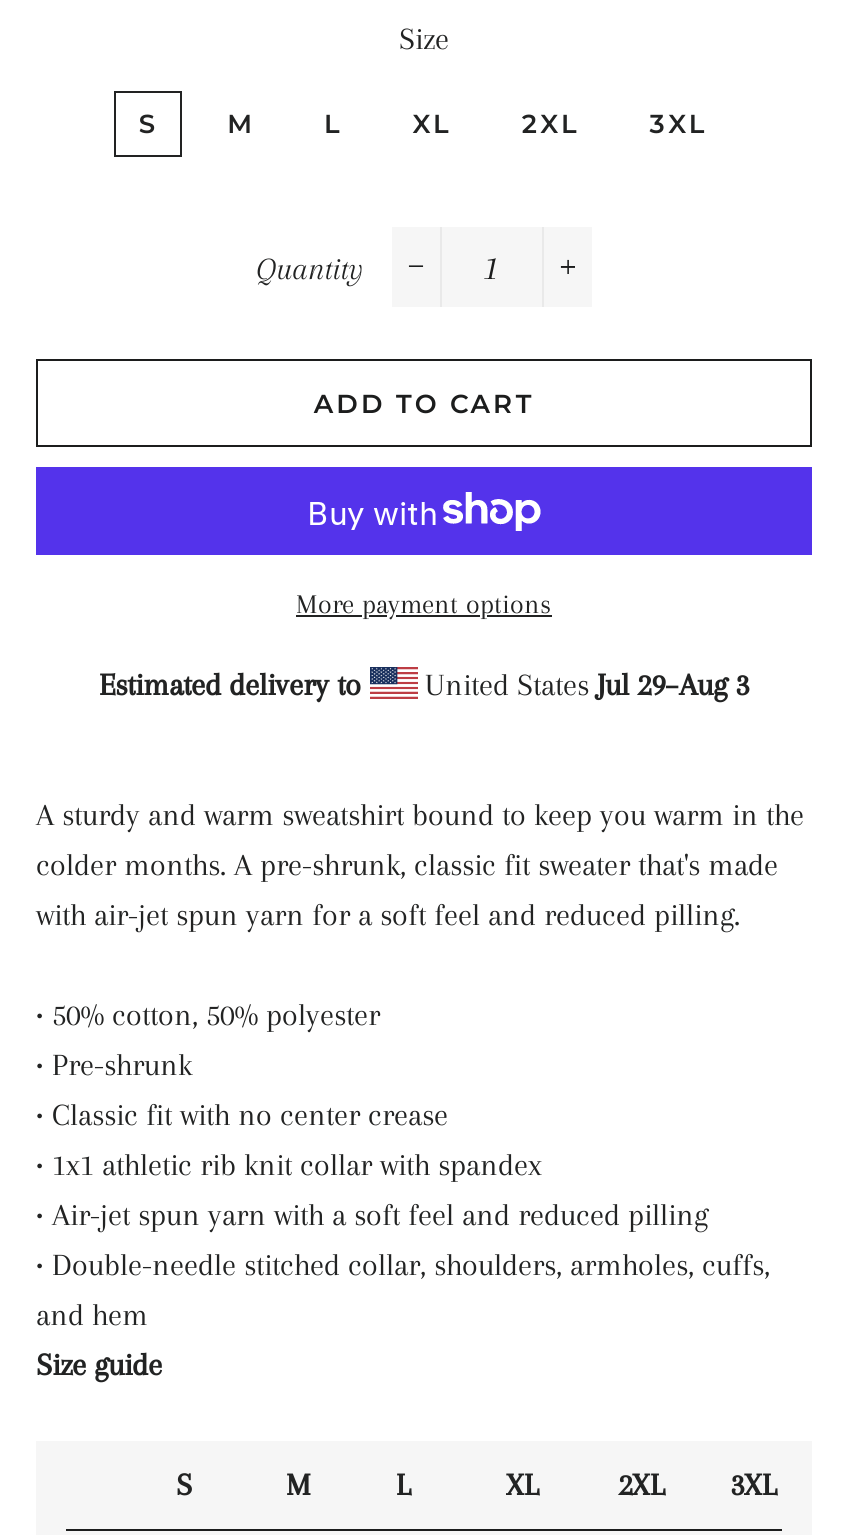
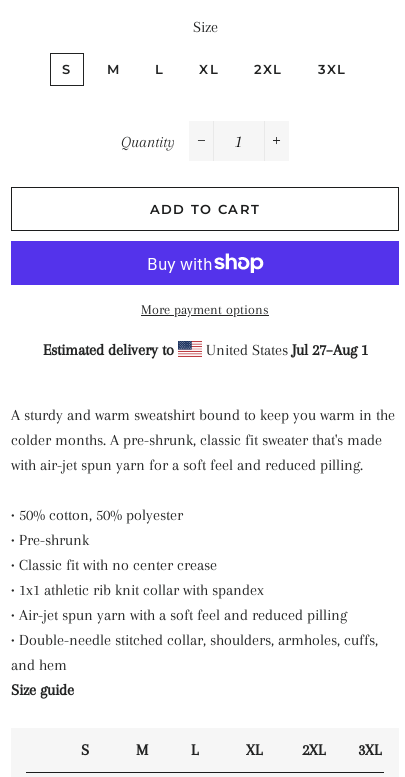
- United States Jul 29–Aug 3
+ United States Jul 27–Aug 1
